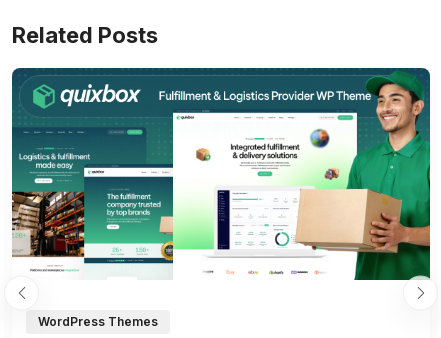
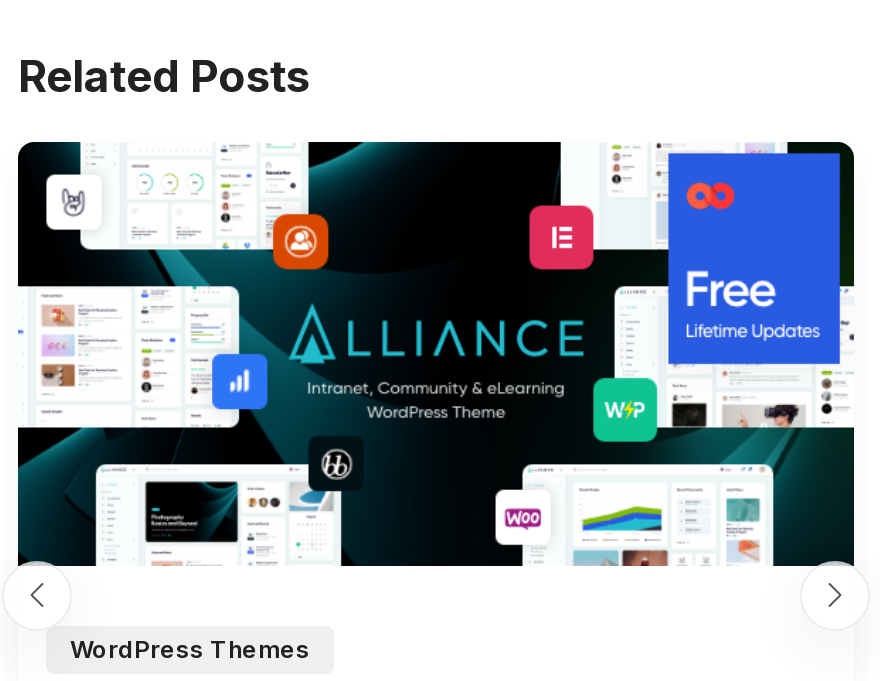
- [image]
+ [image]
